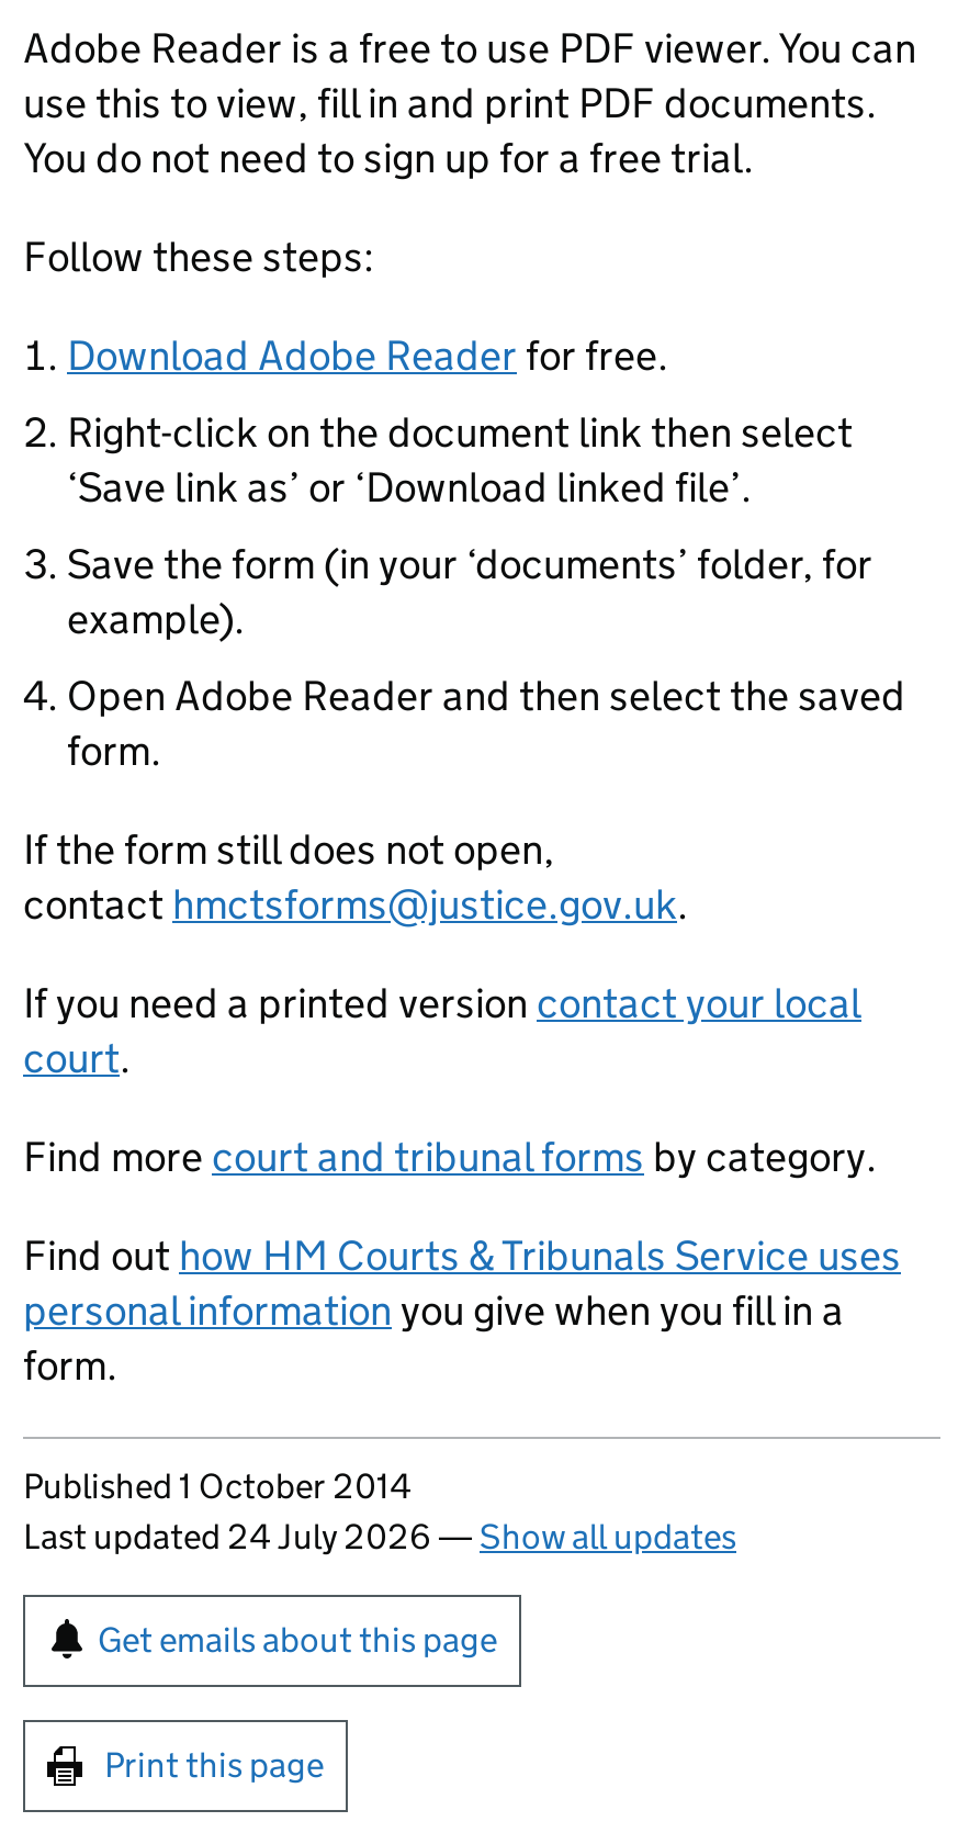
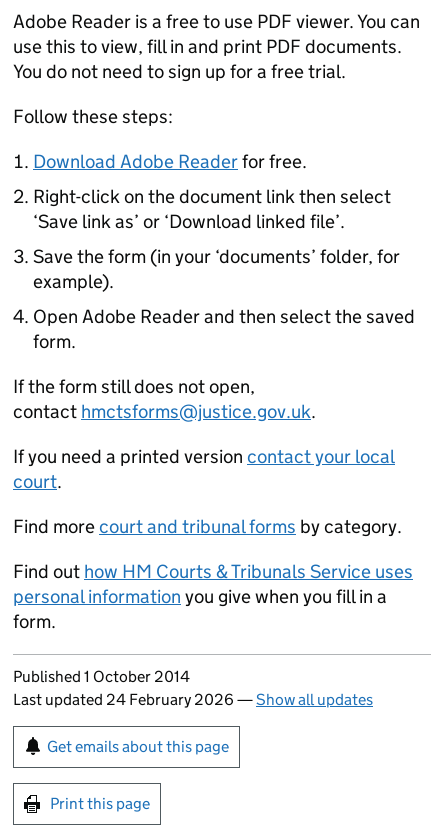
- Last updated 24 July 2026 — Show all updates
+ Last updated 24 February 2026 — Show all updates
